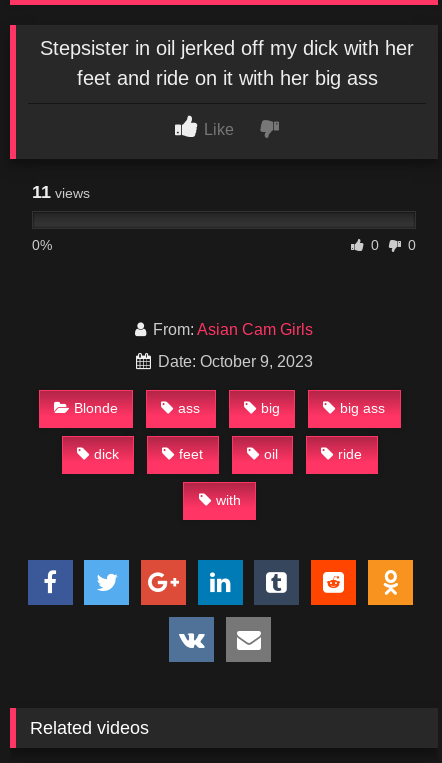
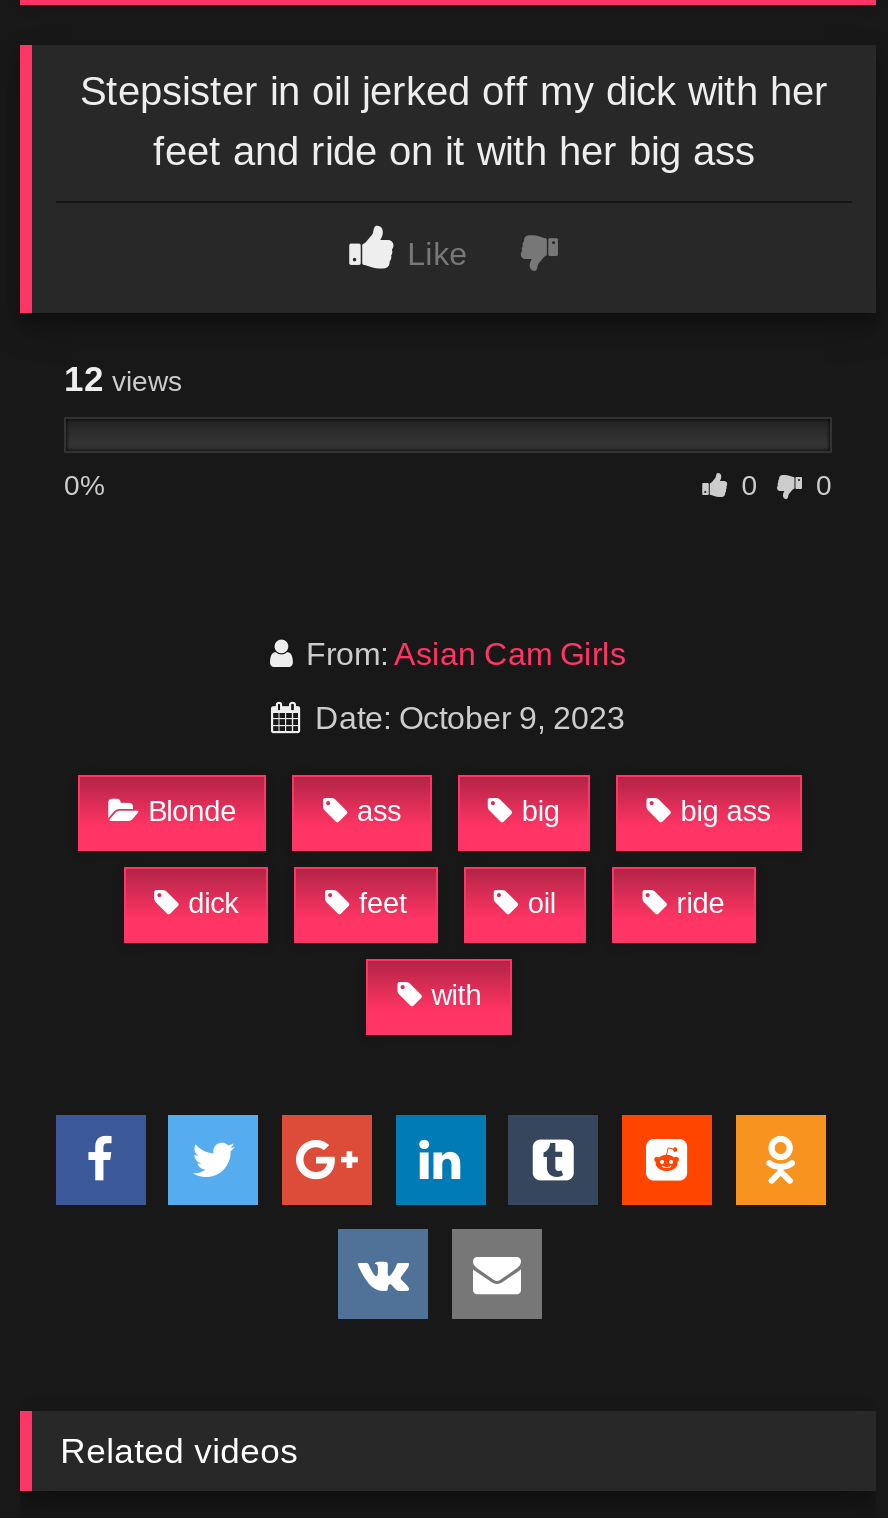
- 11 views
+ 12 views
